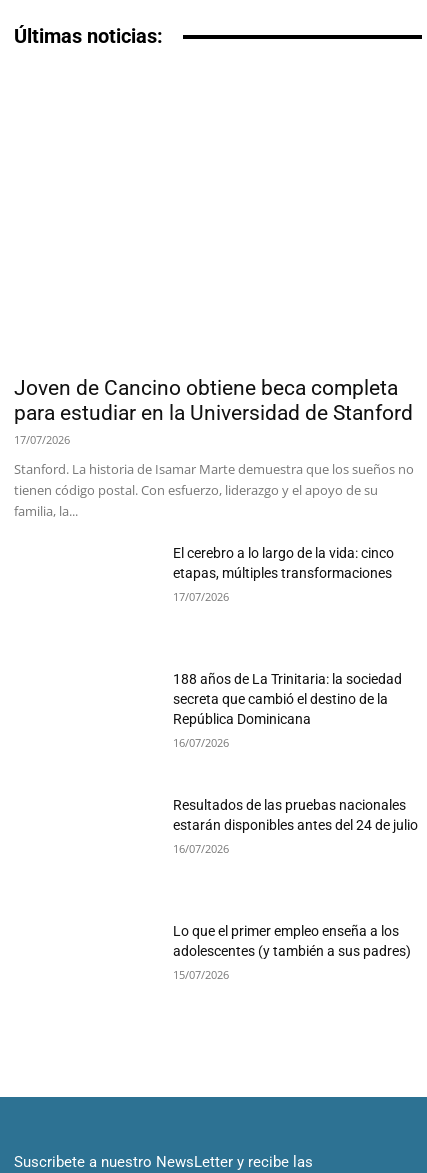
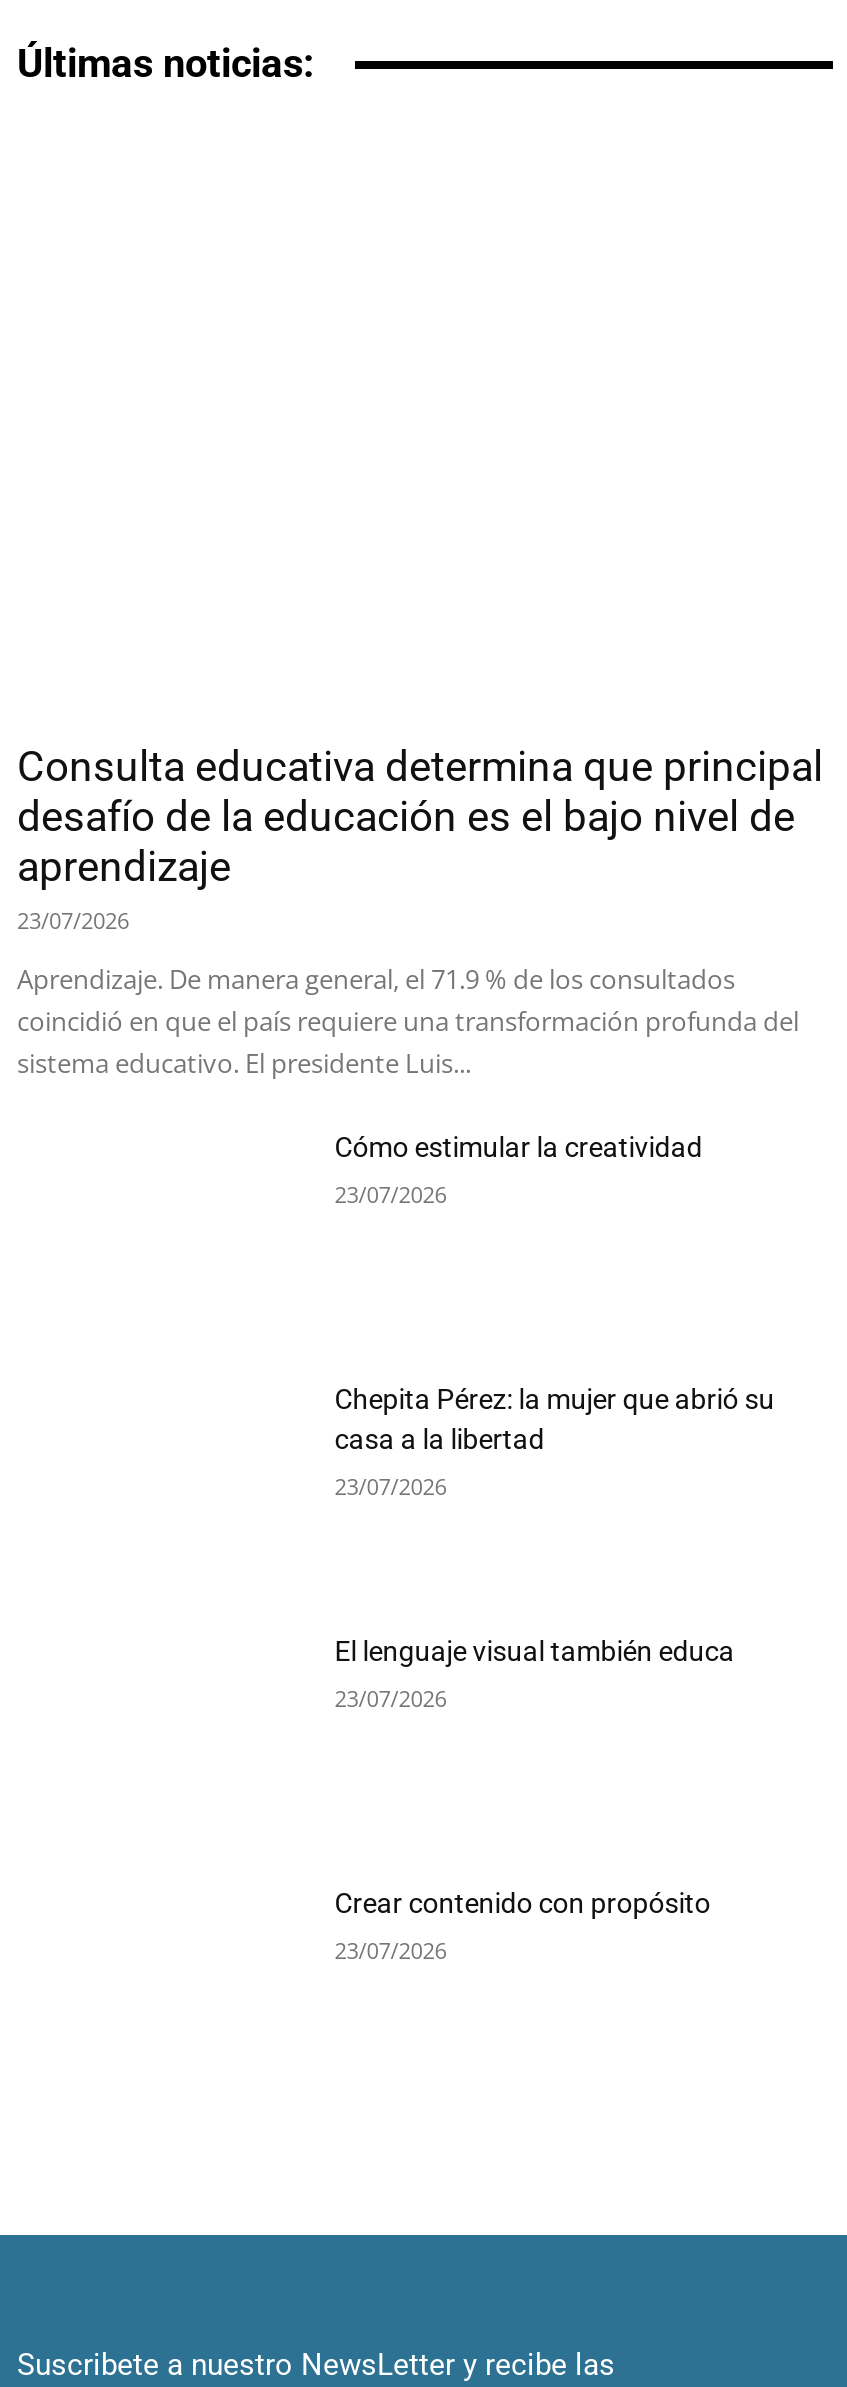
- Joven de Cancino obtiene beca completa
- para estudiar en la Universidad de Stanford
- 17/07/2026
+ Consulta educativa determina que principal
+ desafío de la educación es el bajo nivel de
+ aprendizaje
+ 23/07/2026

- Stanford. La historia de Isamar Marte demuestra que los sueños no
- tienen código postal. Con esfuerzo, liderazgo y el apoyo de su
- familia, la...
+ Aprendizaje. De manera general, el 71.9 % de los consultados
+ coincidió en que el país requiere una transformación profunda del
+ sistema educativo. El presidente Luis...

- El cerebro a lo largo de la vida: cinco
- etapas, múltiples transformaciones
+ Cómo estimular la creatividad

- 17/07/2026
+ 23/07/2026

- 188 años de La Trinitaria: la sociedad
- secreta que cambió el destino de la
- República Dominicana
+ Chepita Pérez: la mujer que abrió su
+ casa a la libertad

- 16/07/2026
+ 23/07/2026

- Resultados de las pruebas nacionales
- estarán disponibles antes del 24 de julio
+ El lenguaje visual también educa

- 16/07/2026
+ 23/07/2026

- Lo que el primer empleo enseña a los
- adolescentes (y también a sus padres)
+ Crear contenido con propósito

- 15/07/2026
+ 23/07/2026
